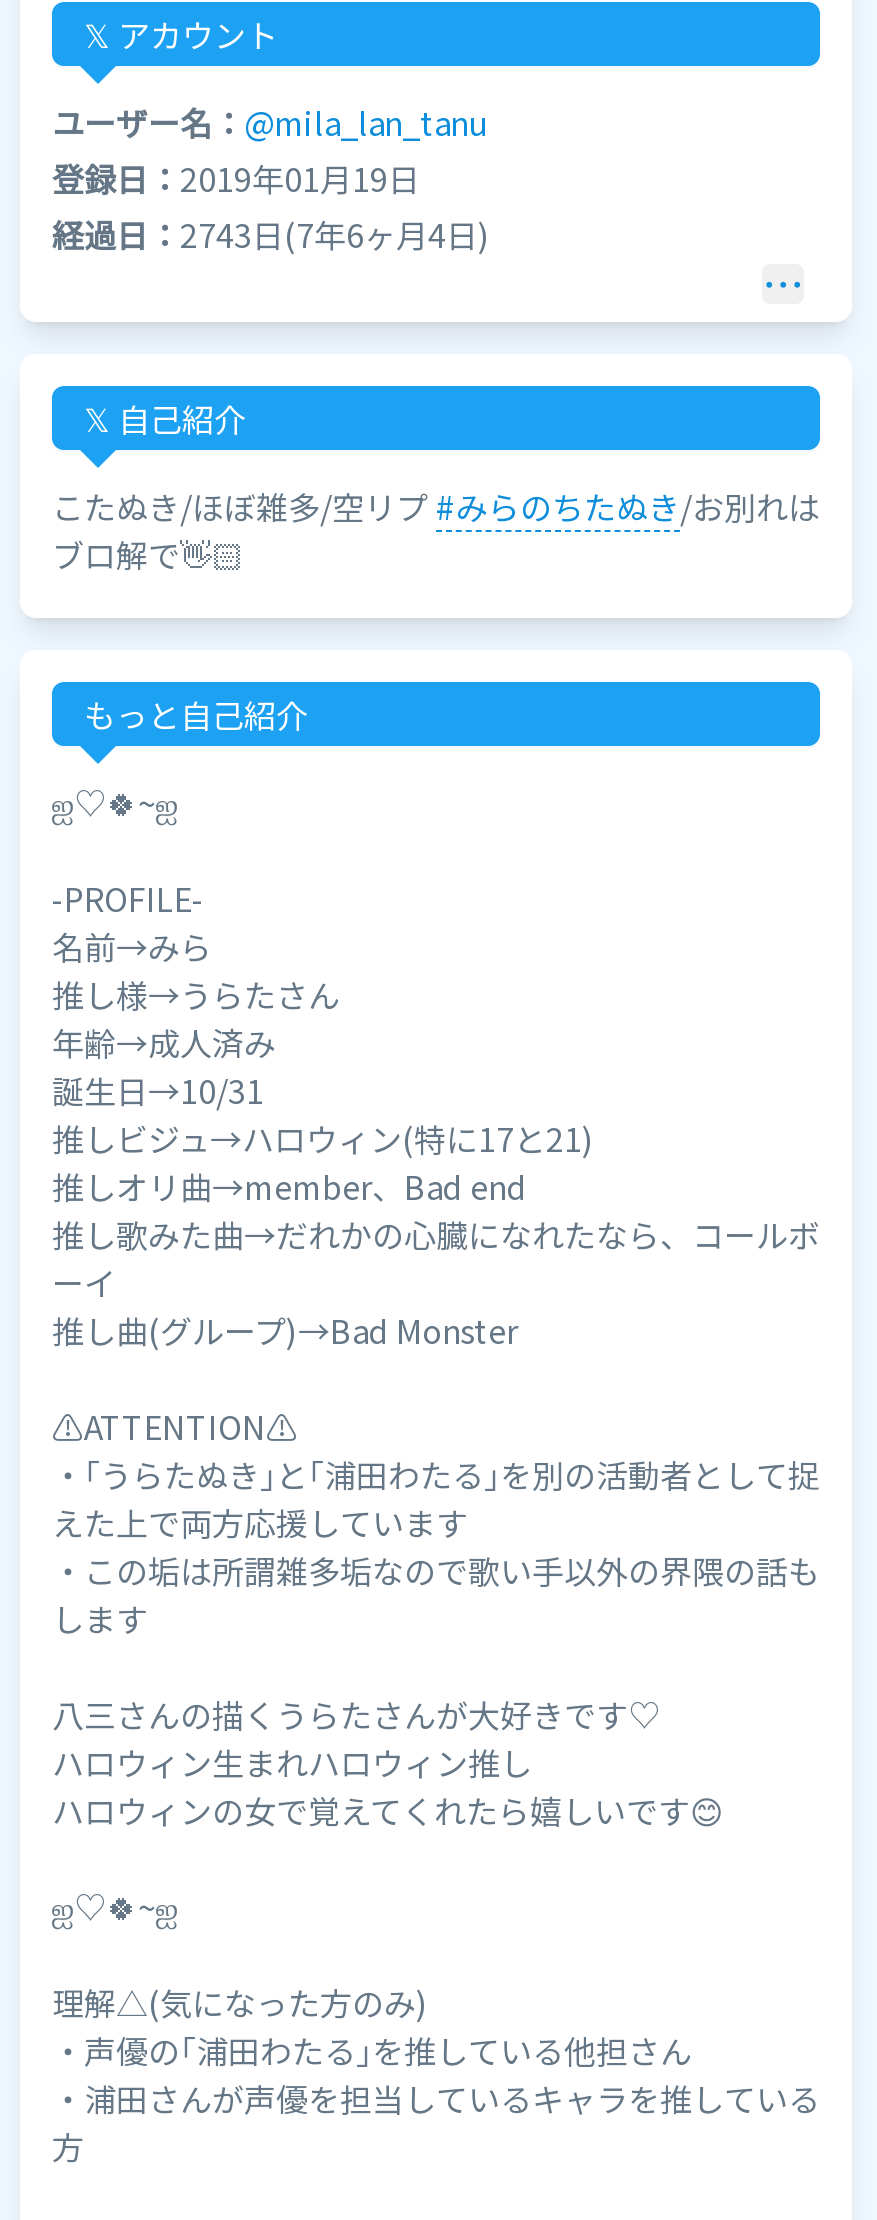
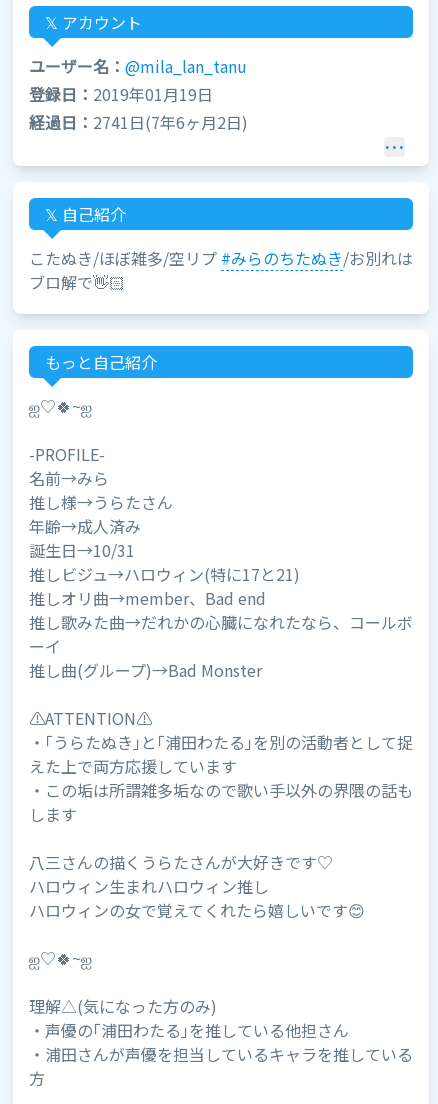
- 経過日：2743日(7年6ヶ月4日)
+ 経過日：2741日(7年6ヶ月2日)
